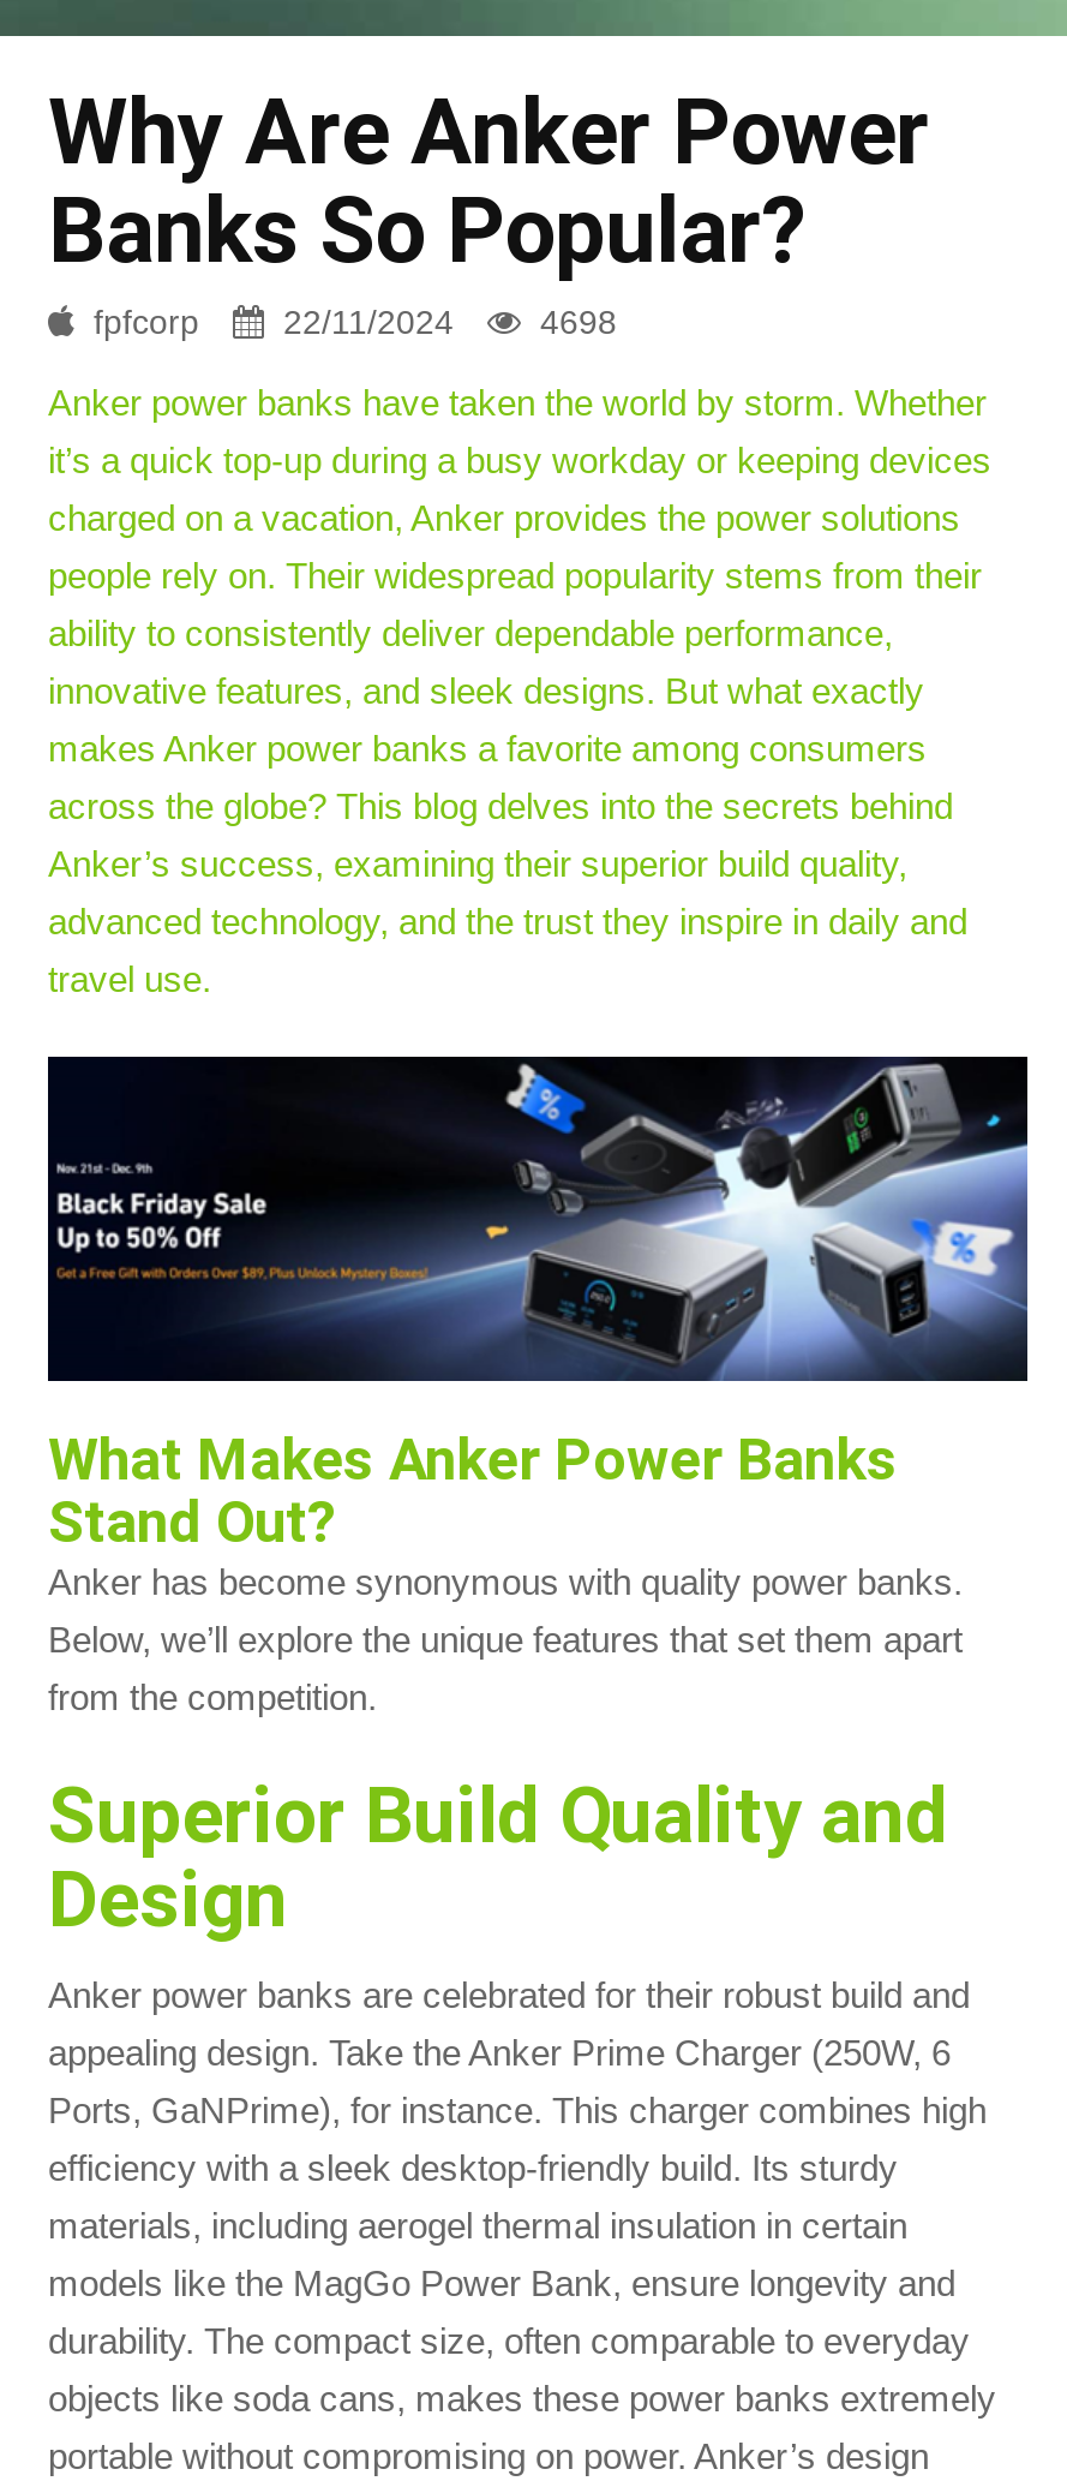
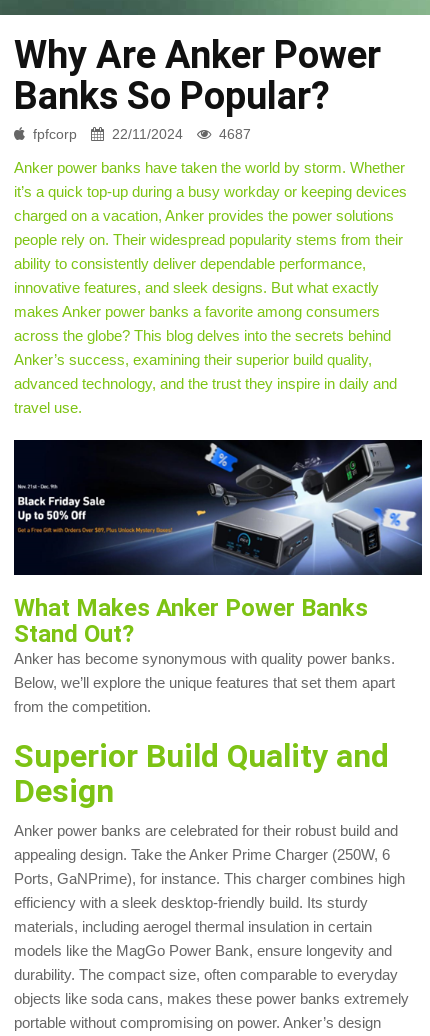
- 4698
+ 4687
